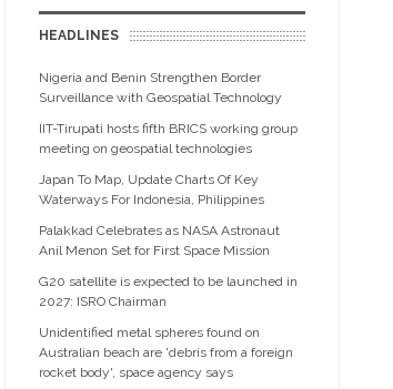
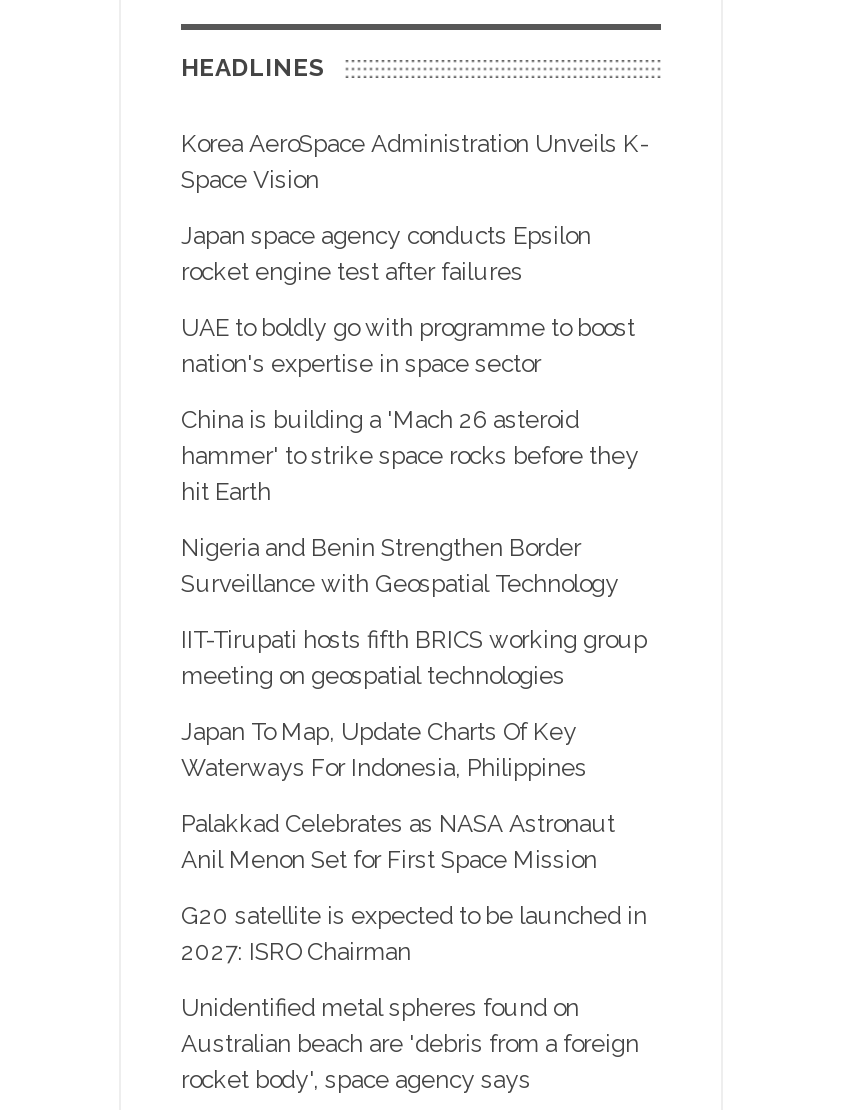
+ Korea AeroSpace Administration Unveils K-
+ Space Vision
+ Japan space agency conducts Epsilon
+ rocket engine test after failures
+ UAE to boldly go with programme to boost
+ nation's expertise in space sector
+ China is building a 'Mach 26 asteroid
+ hammer' to strike space rocks before they
+ hit Earth
